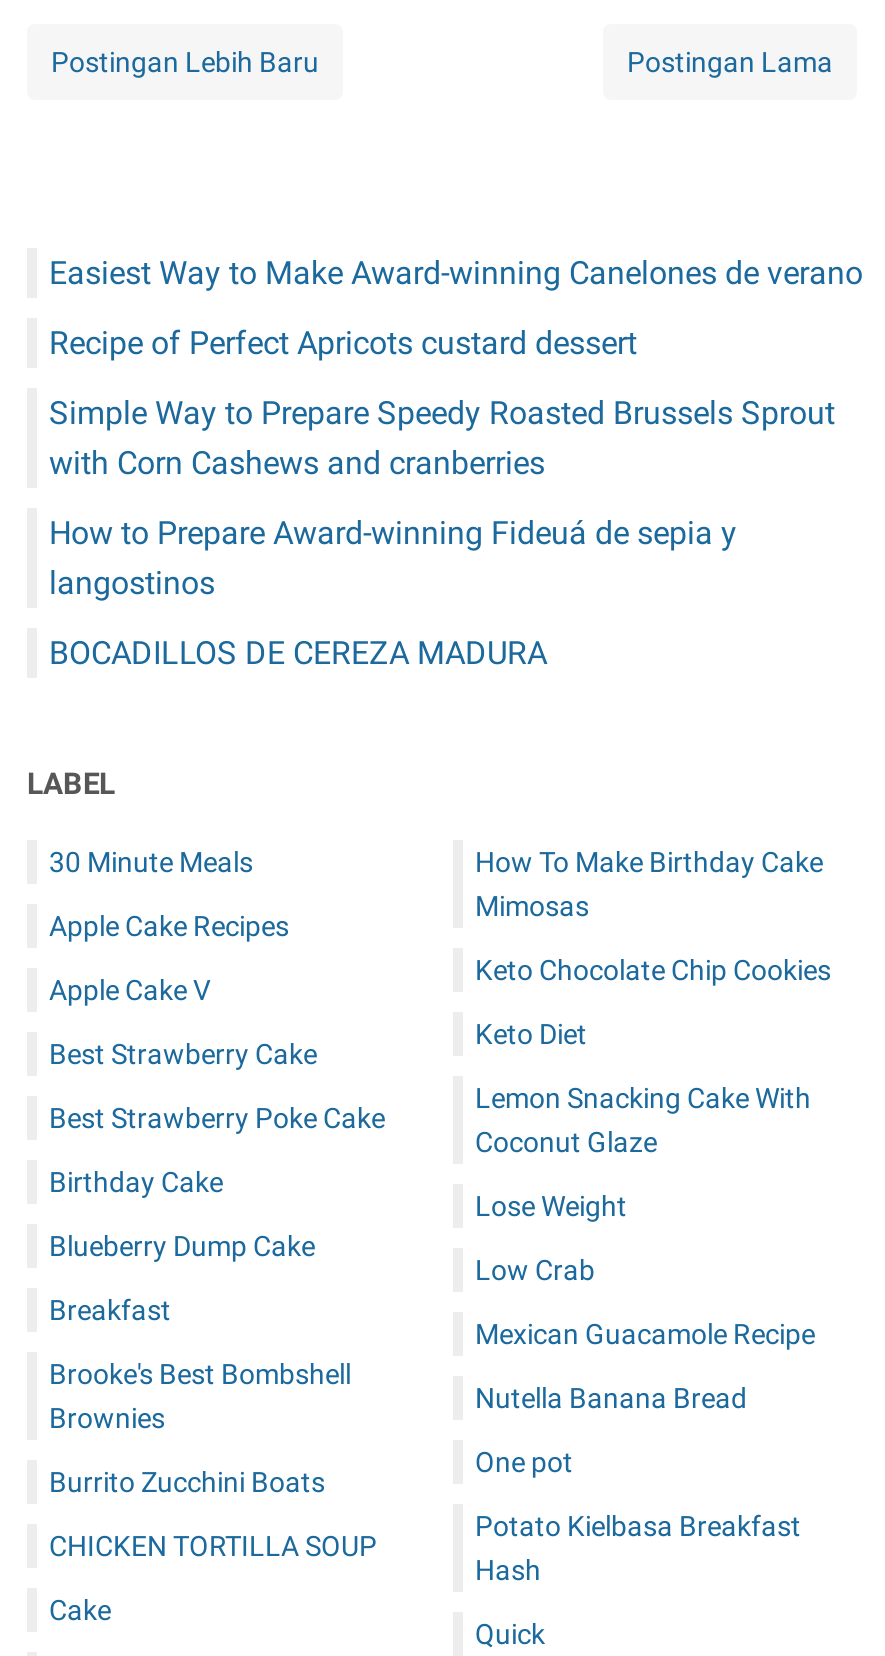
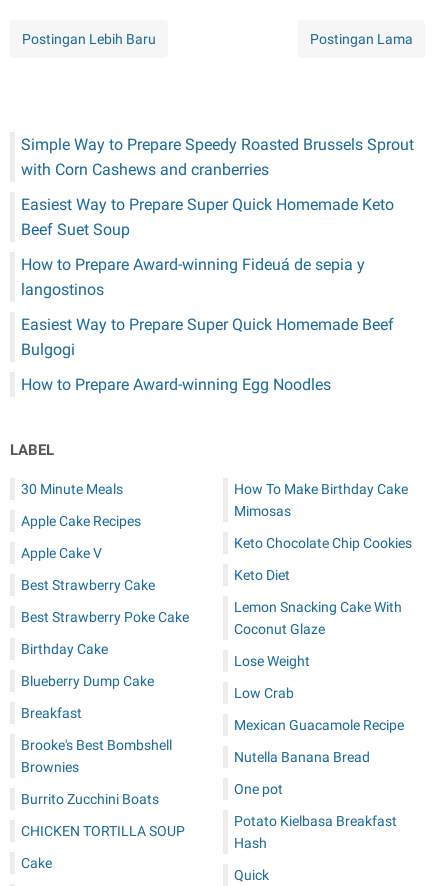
- Easiest Way to Make Award-winning Canelones de verano
- Recipe of Perfect Apricots custard dessert

moved up: Simple Way to Prepare Speedy Roasted Brussels Sprout | with Corn Cashews and cranberries

+ Easiest Way to Prepare Super Quick Homemade Keto
+ Beef Suet Soup

- BOCADILLOS DE CEREZA MADURA
+ Easiest Way to Prepare Super Quick Homemade Beef
+ Bulgogi
+ How to Prepare Award-winning Egg Noodles
